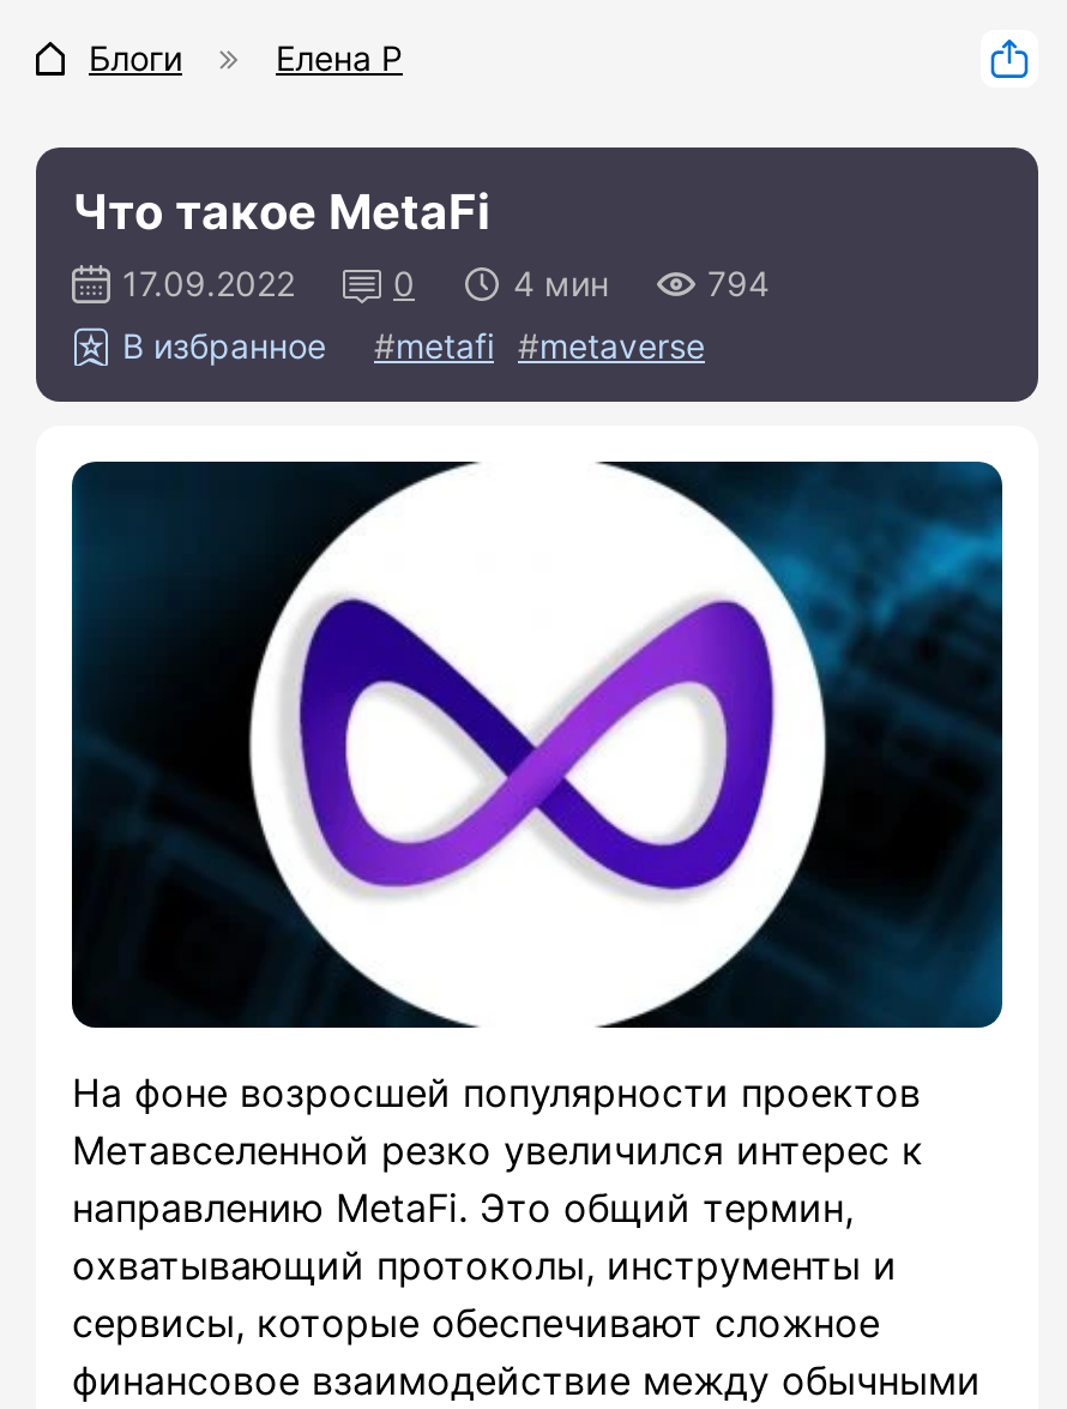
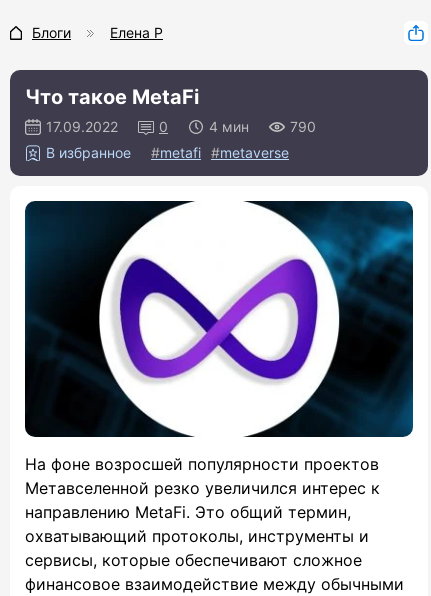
- 794
+ 790
